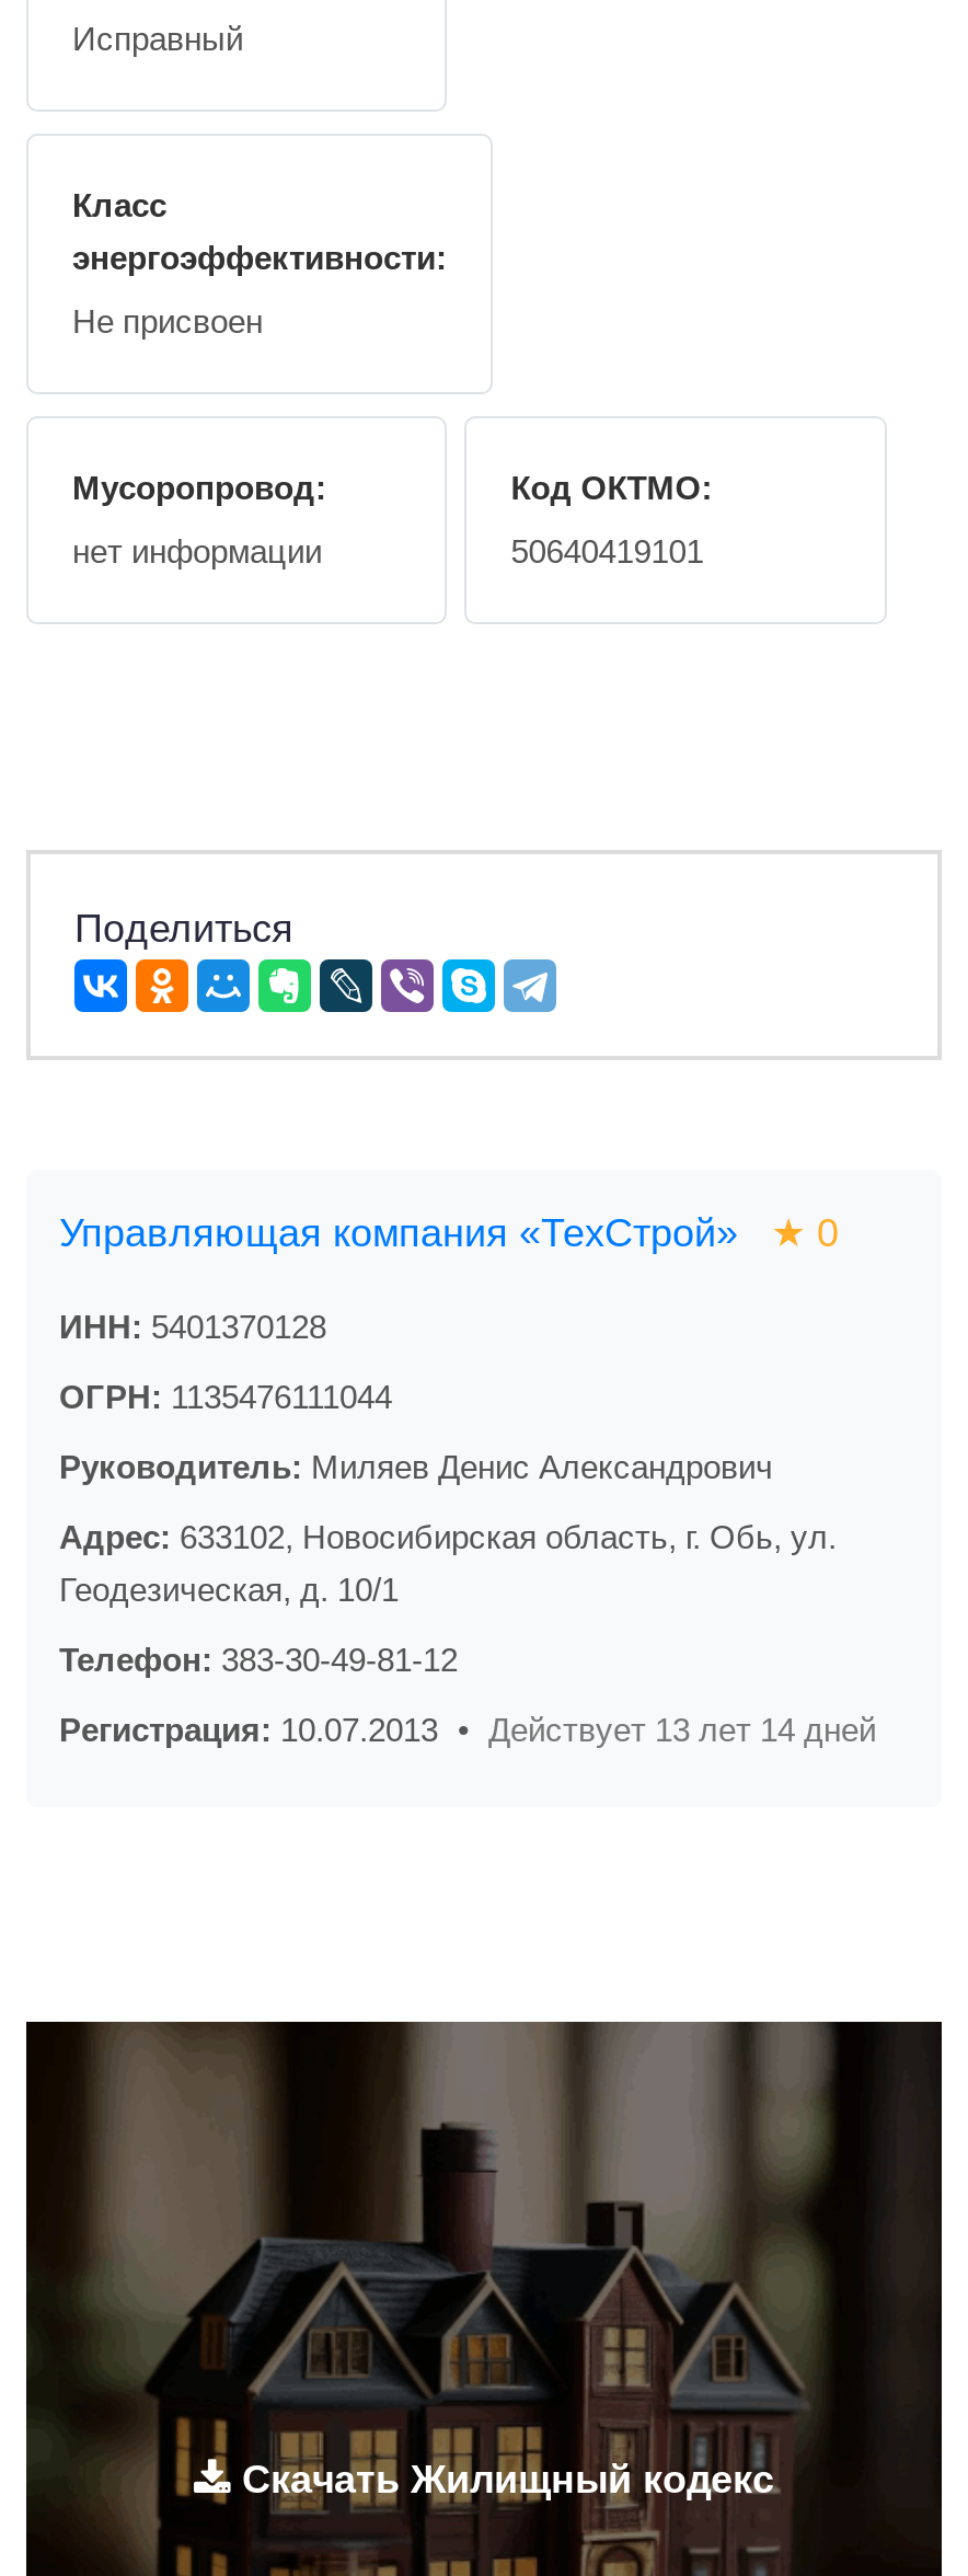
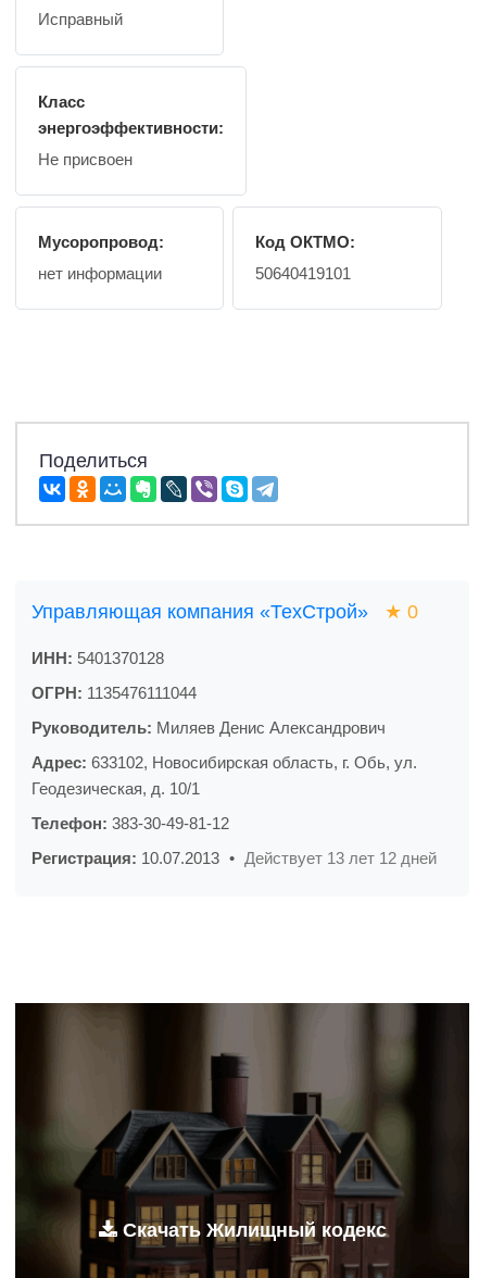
- Регистрация: 10.07.2013 • Действует 13 лет 14 дней
+ Регистрация: 10.07.2013 • Действует 13 лет 12 дней
